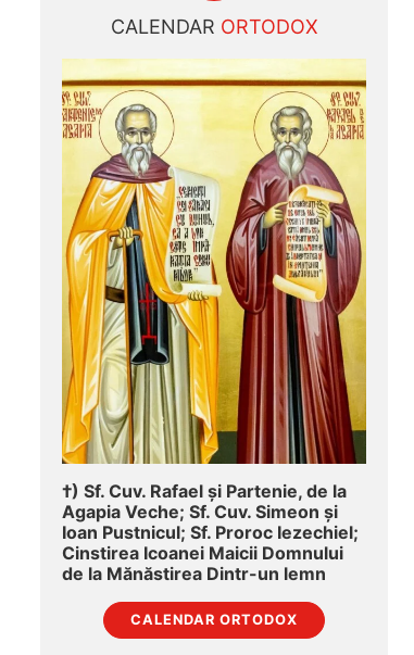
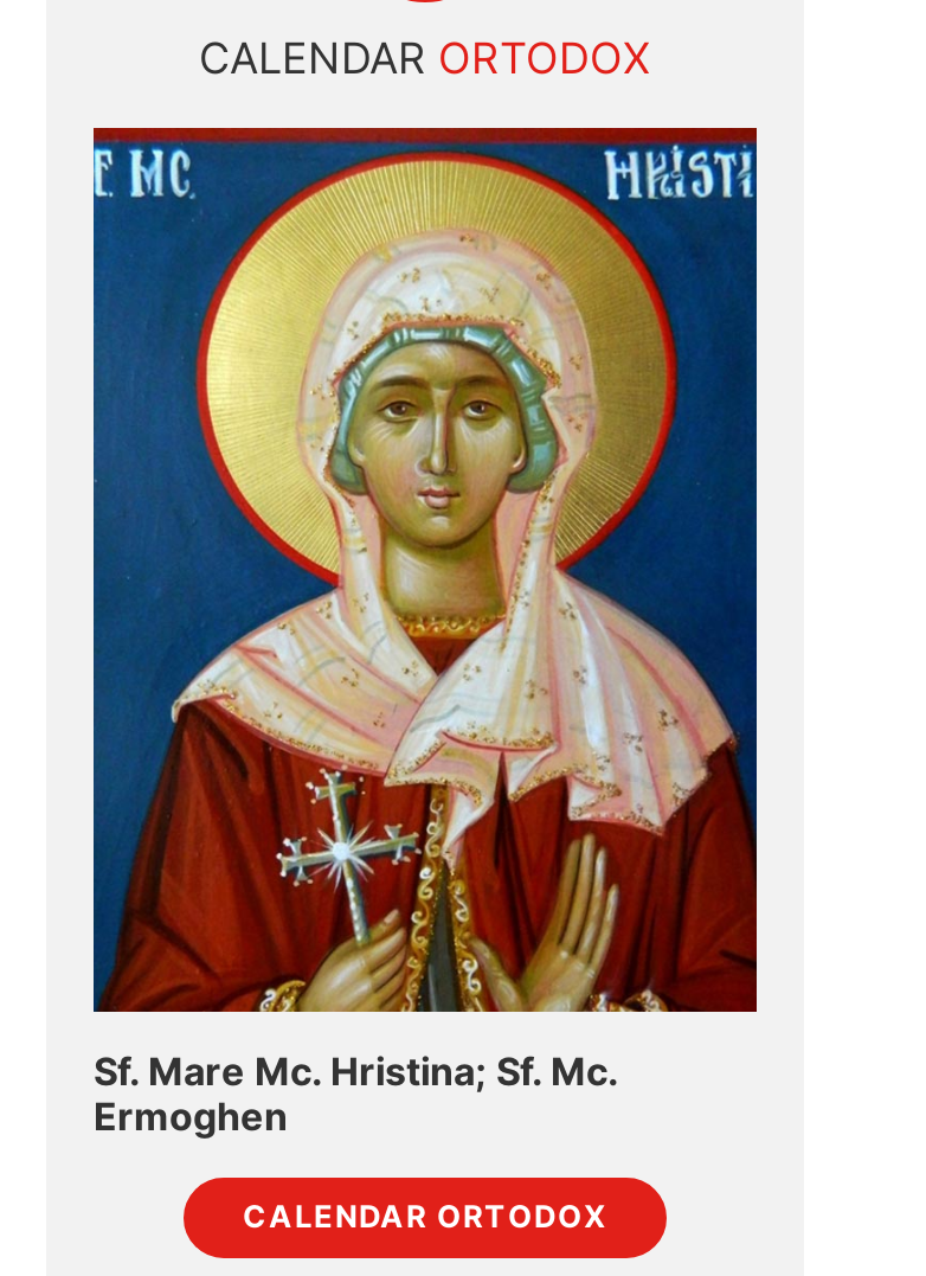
- [image]
- †) Sf. Cuv. Rafael și Partenie, de la
- Agapia Veche; Sf. Cuv. Simeon și
- Ioan Pustnicul; Sf. Proroc Iezechiel;
- Cinstirea Icoanei Maicii Domnului
- de la Mănăstirea Dintr-un lemn
+ [image]
+ Sf. Mare Mc. Hristina; Sf. Mc.
+ Ermoghen
